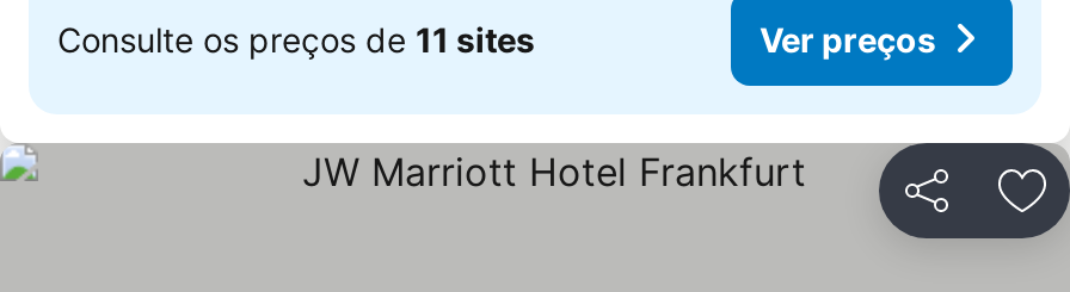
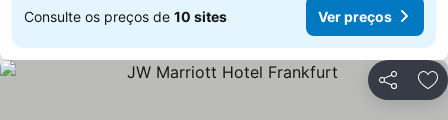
- Consulte os preços de 11 sites
+ Consulte os preços de 10 sites
